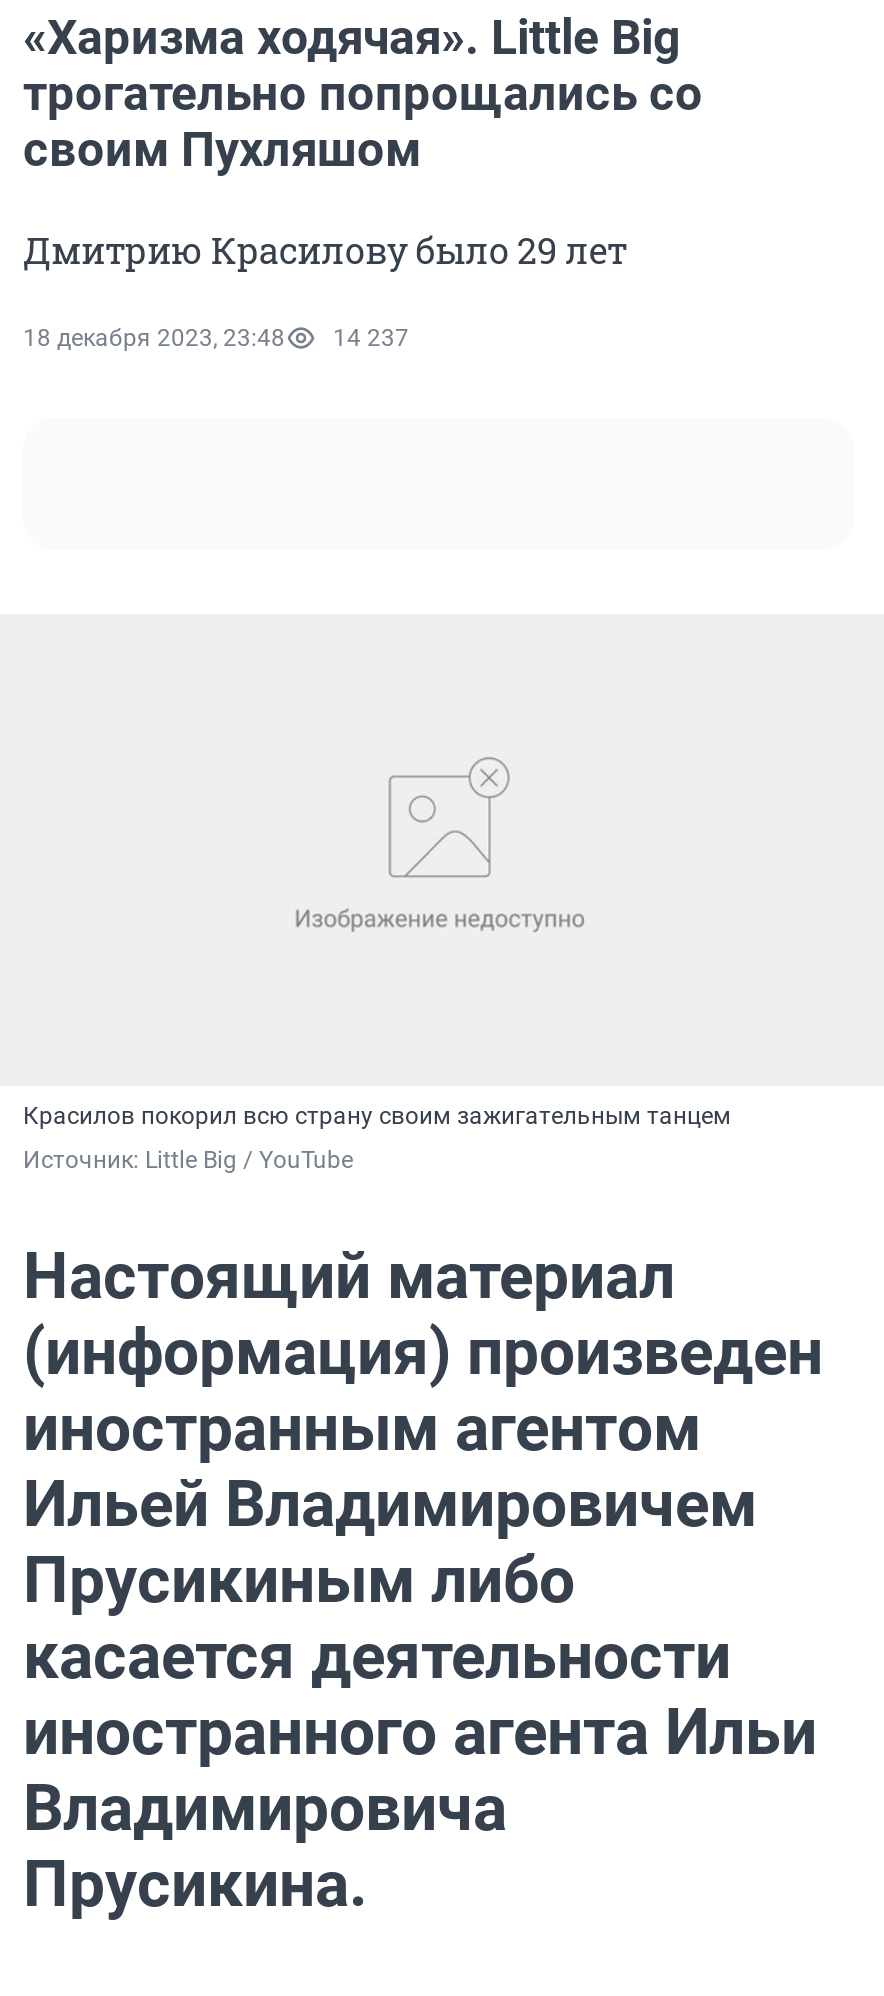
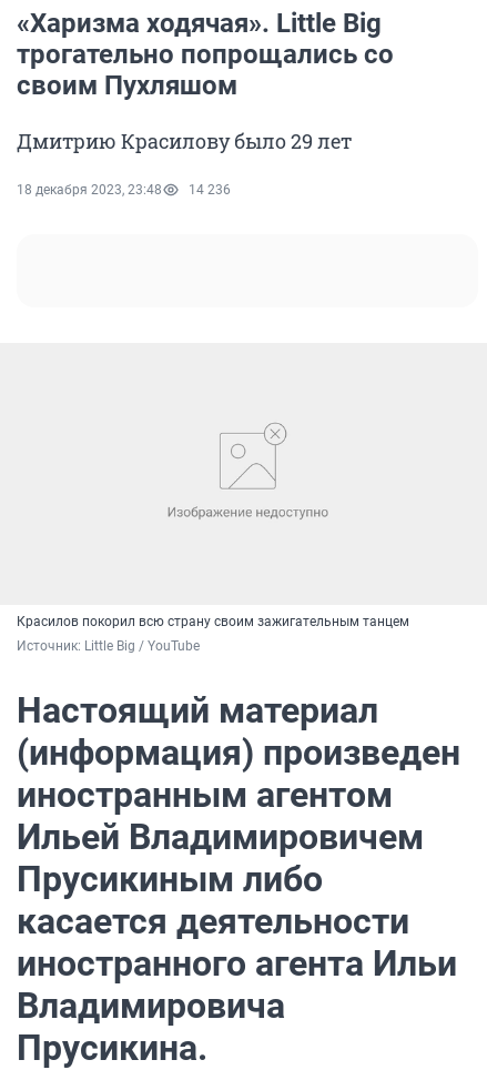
- 18 декабря 2023, 23:48 14 237
+ 18 декабря 2023, 23:48 14 236
